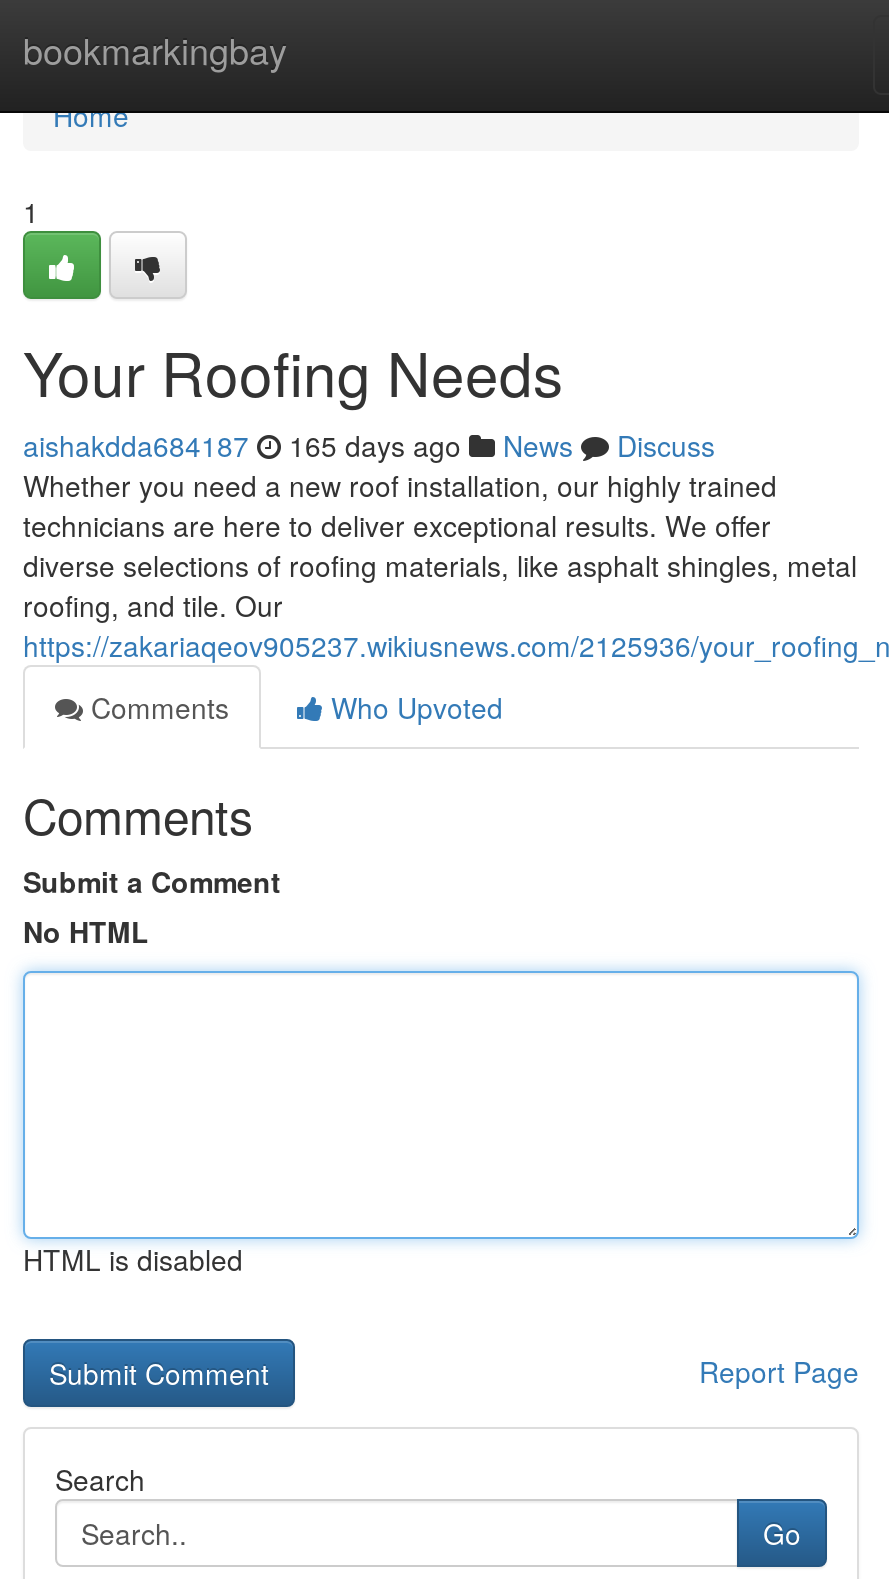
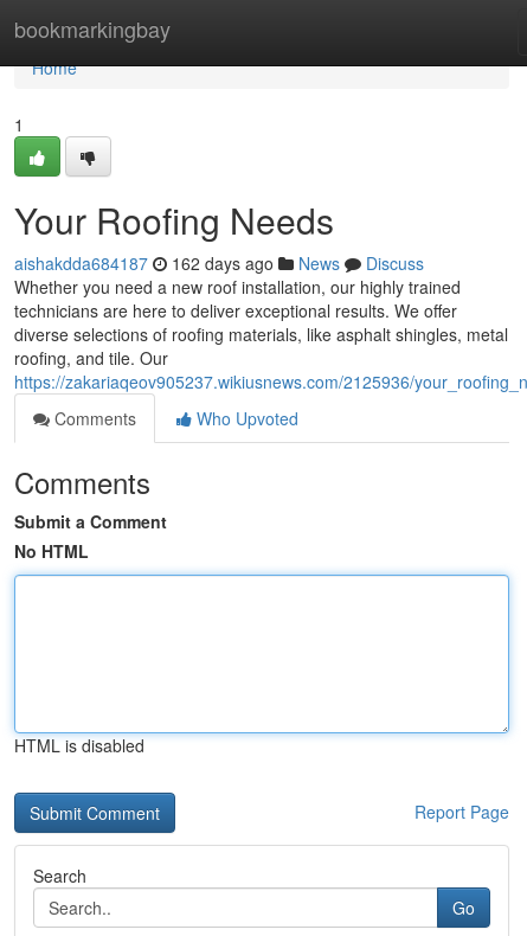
- aishakdda684187 165 days ago News Discuss
+ aishakdda684187 162 days ago News Discuss
